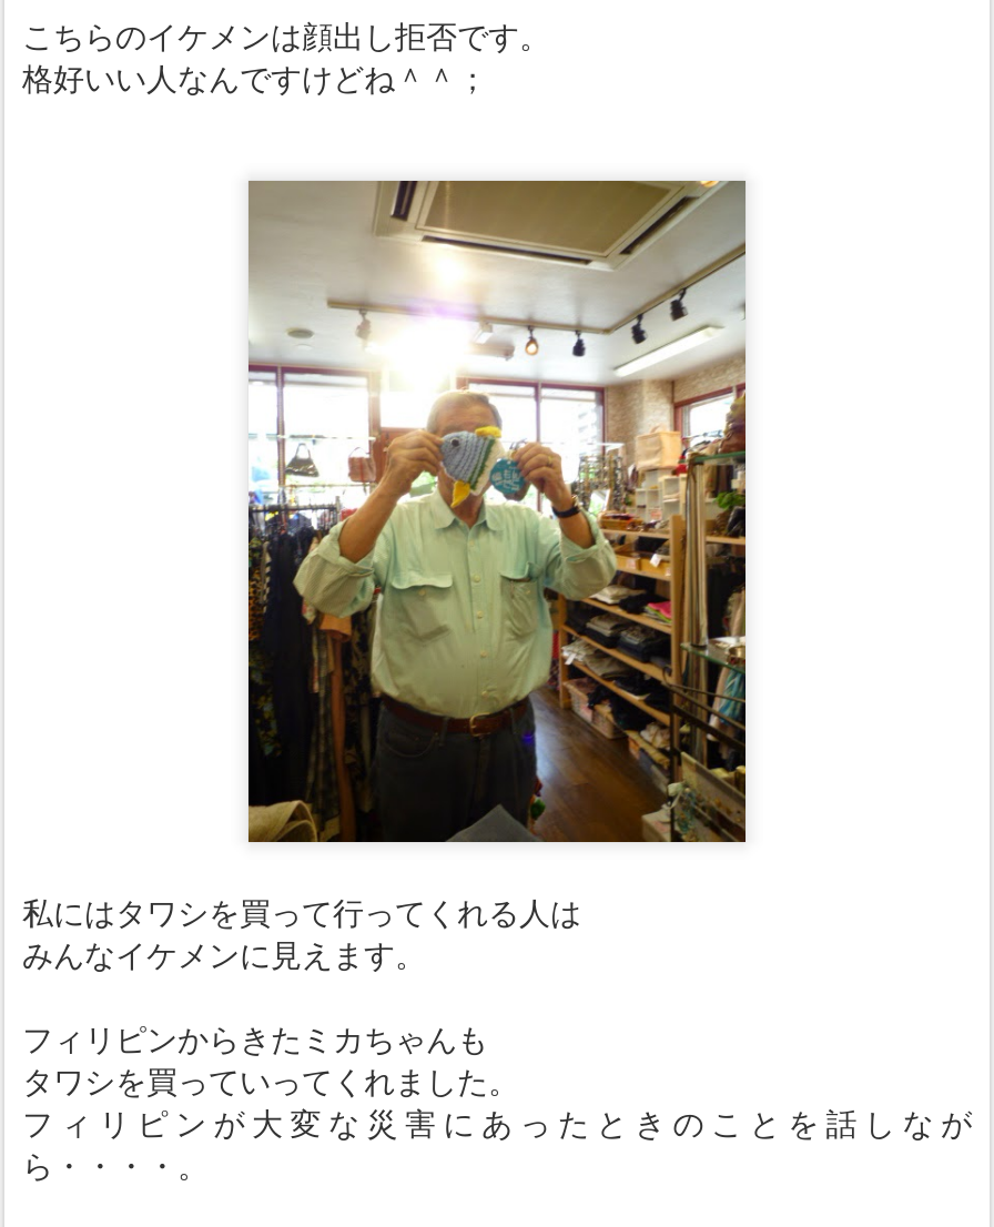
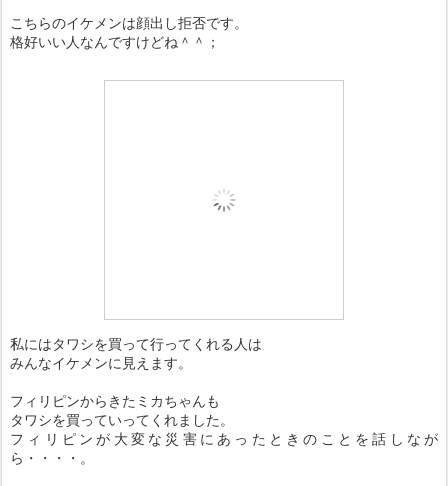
- [image]
